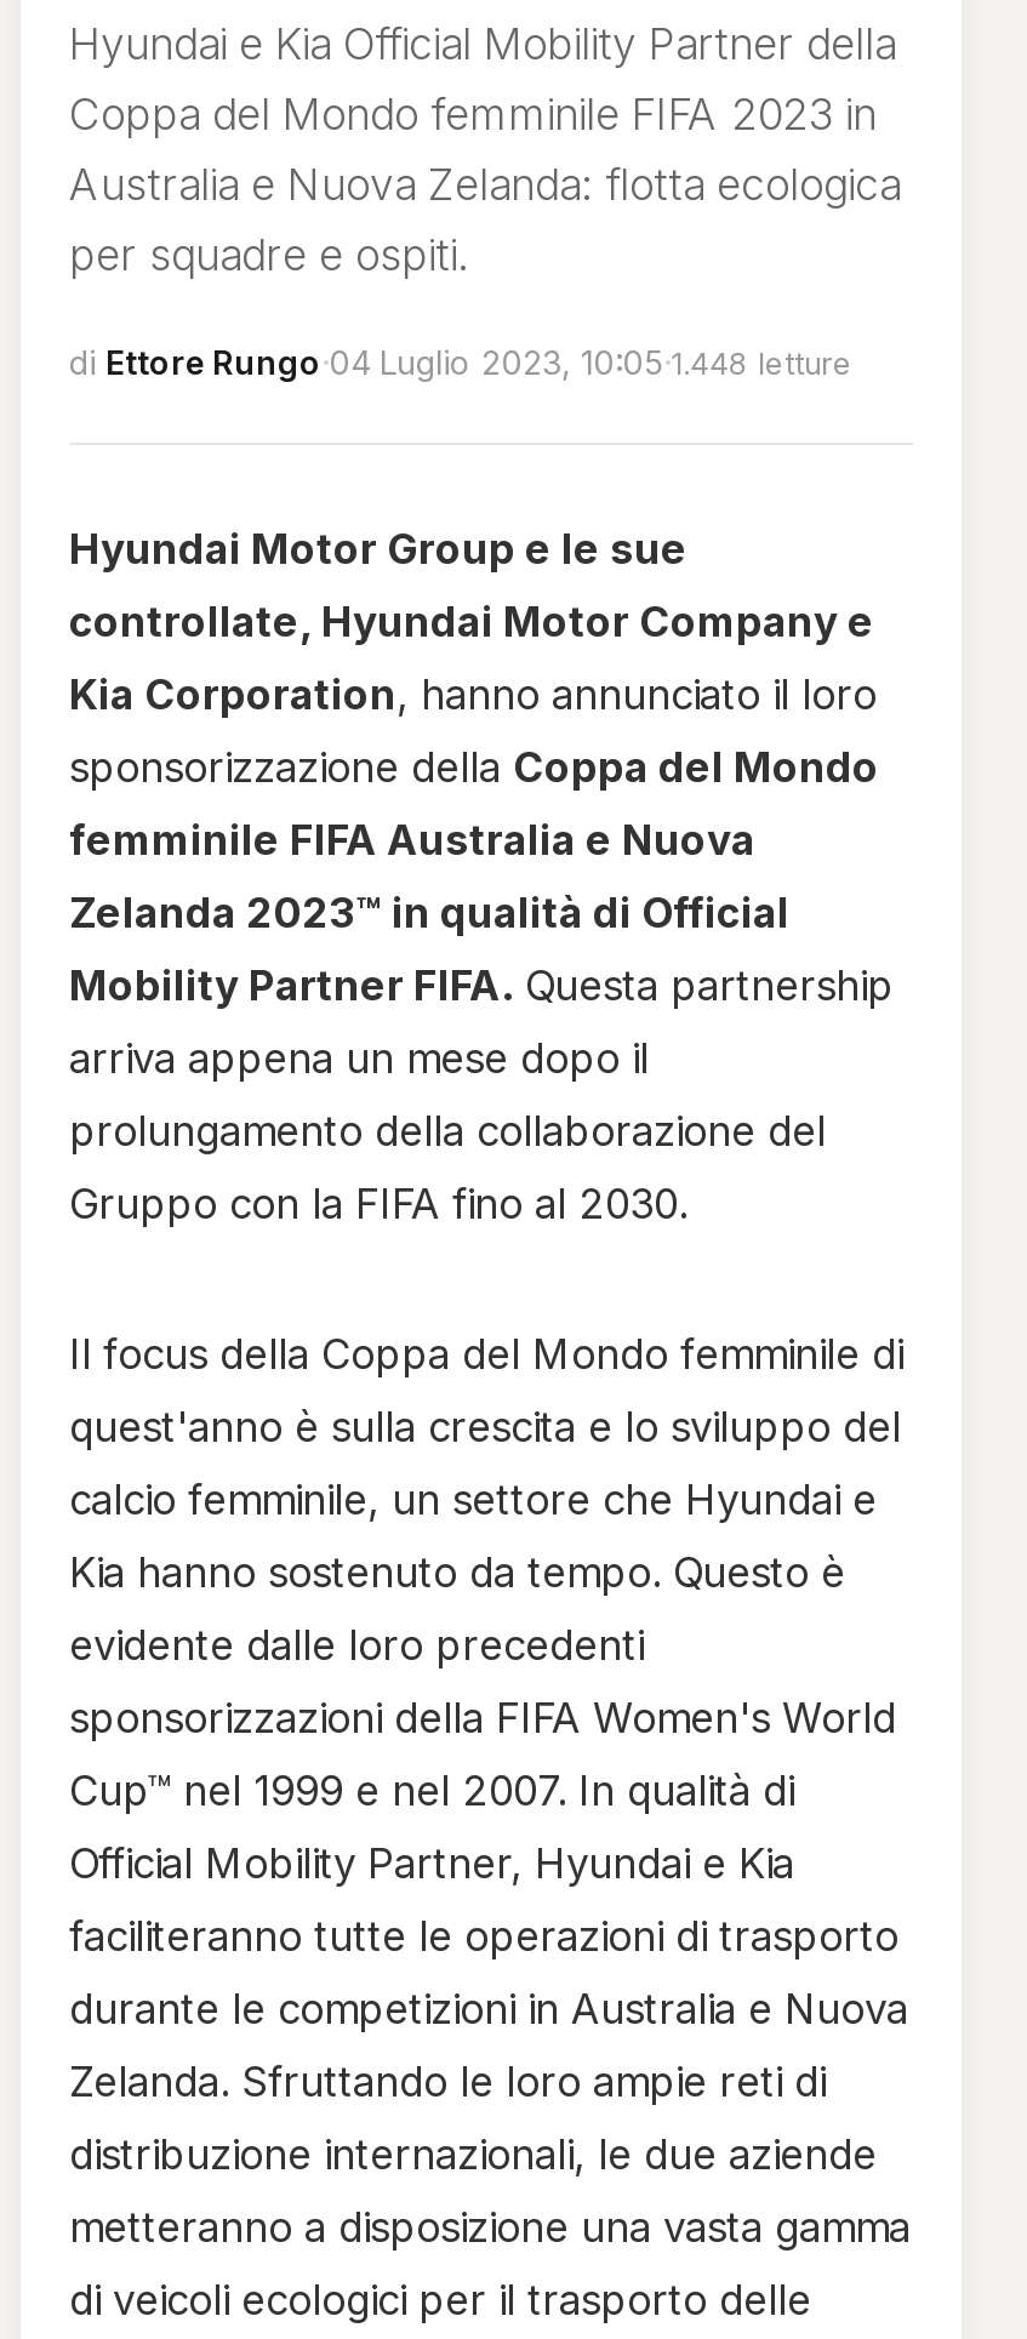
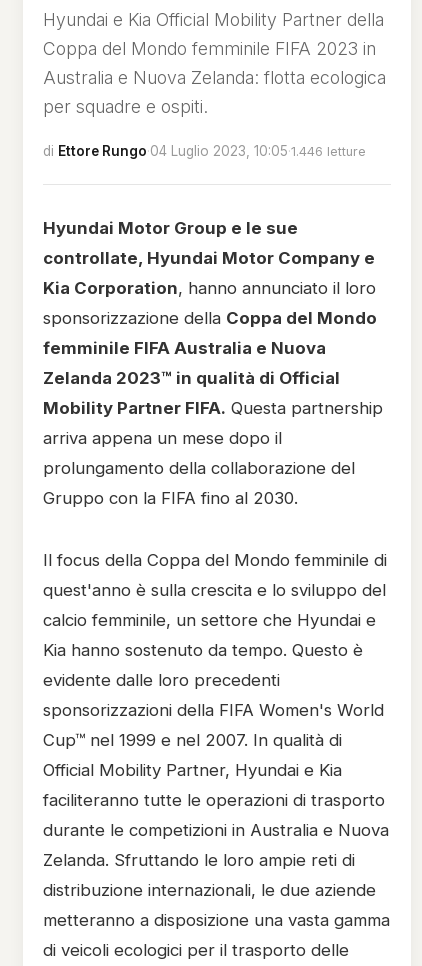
- di Ettore Rungo · 04 Luglio 2023, 10:05 · 1.448 letture
+ di Ettore Rungo · 04 Luglio 2023, 10:05 · 1.446 letture
